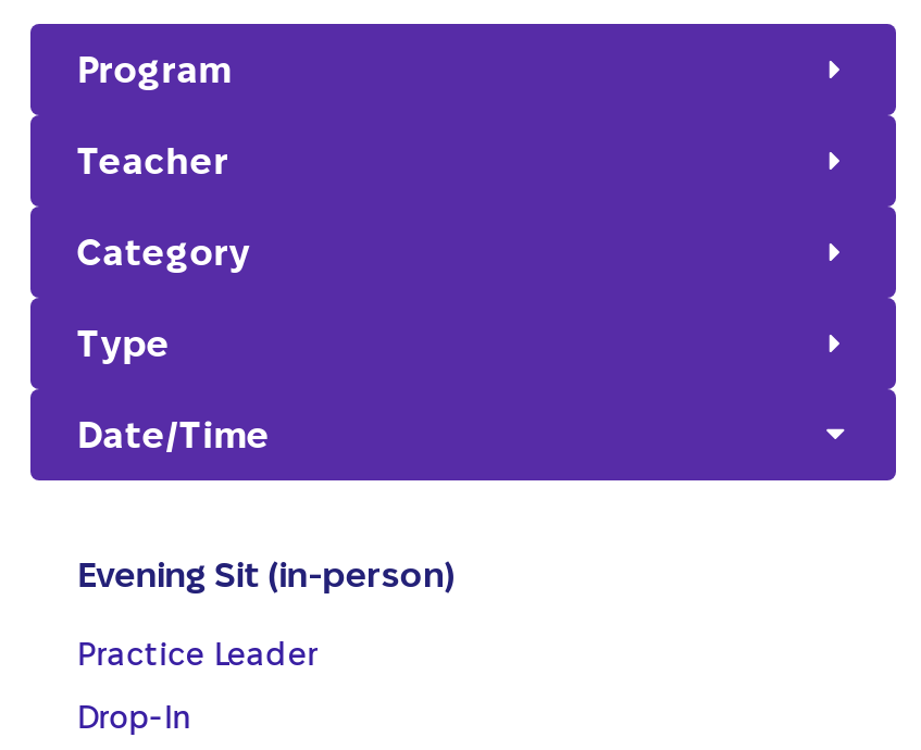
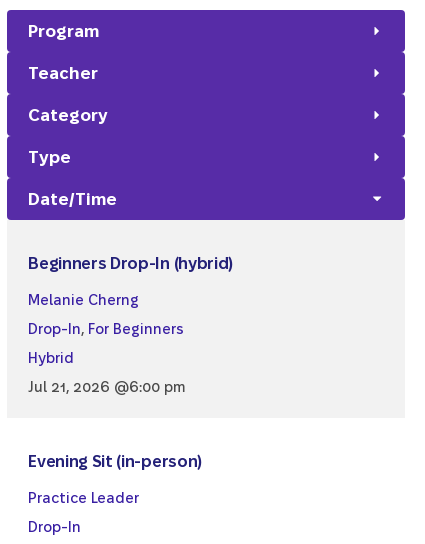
+ Beginners Drop-In (hybrid)
+ Melanie Cherng
+ Drop-In, For Beginners
+ Hybrid
+ Jul 21, 2026 @6:00 pm
